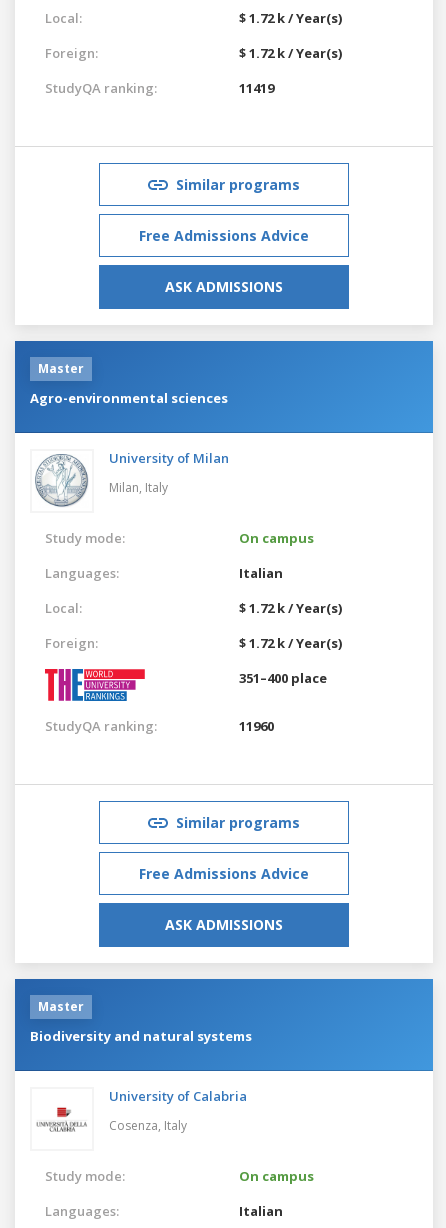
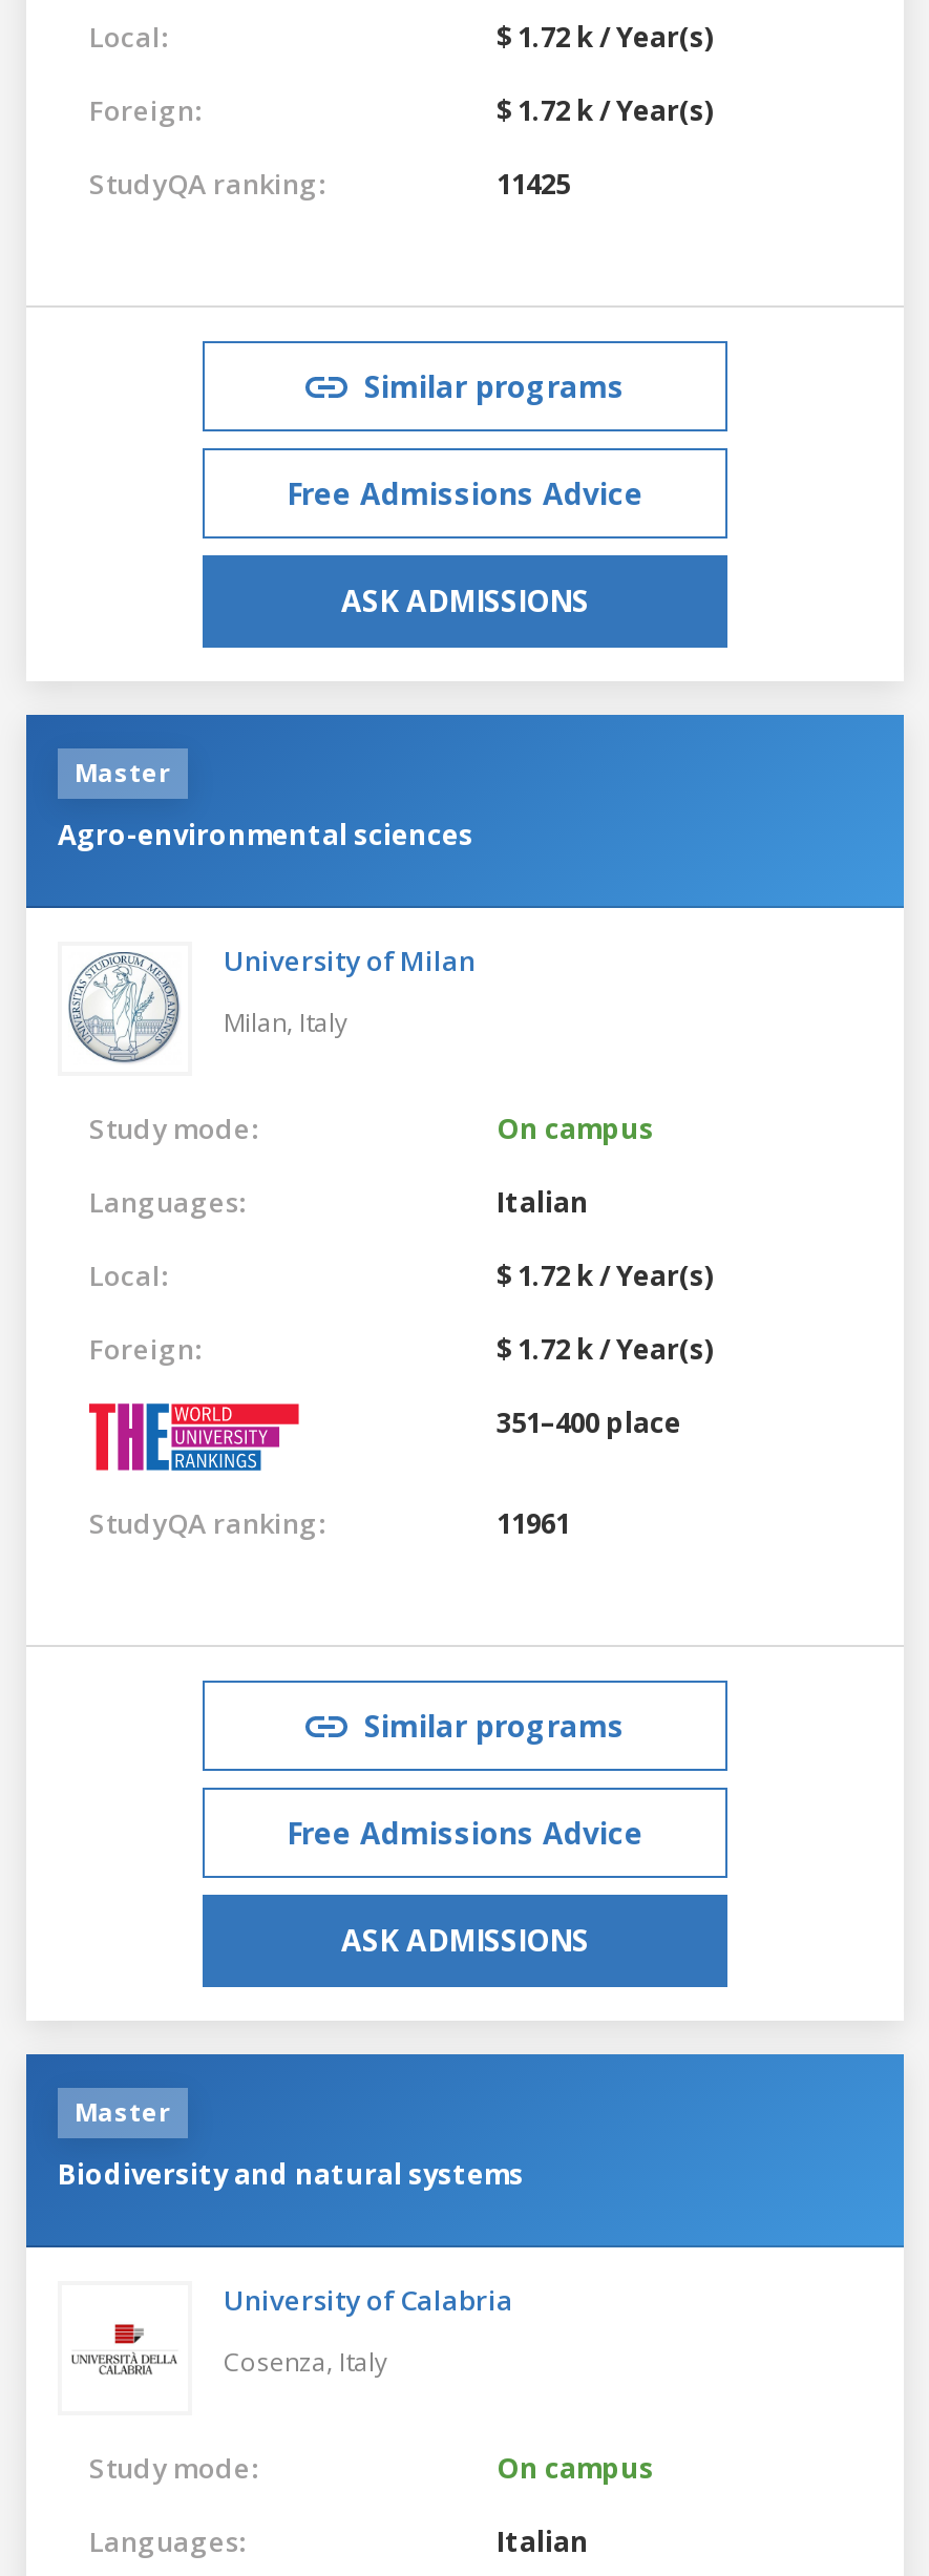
- 11419
+ 11425

- 11960
+ 11961
